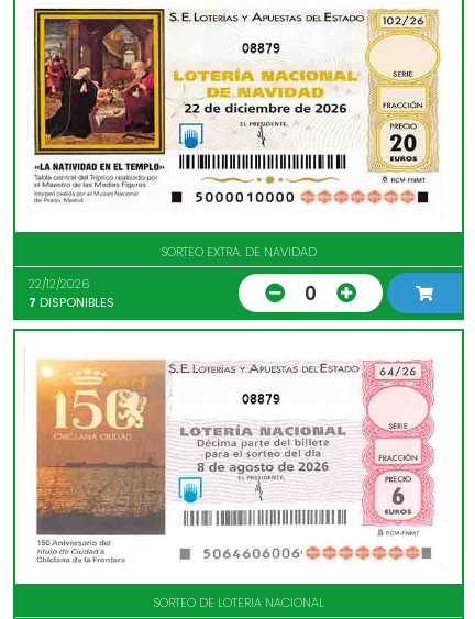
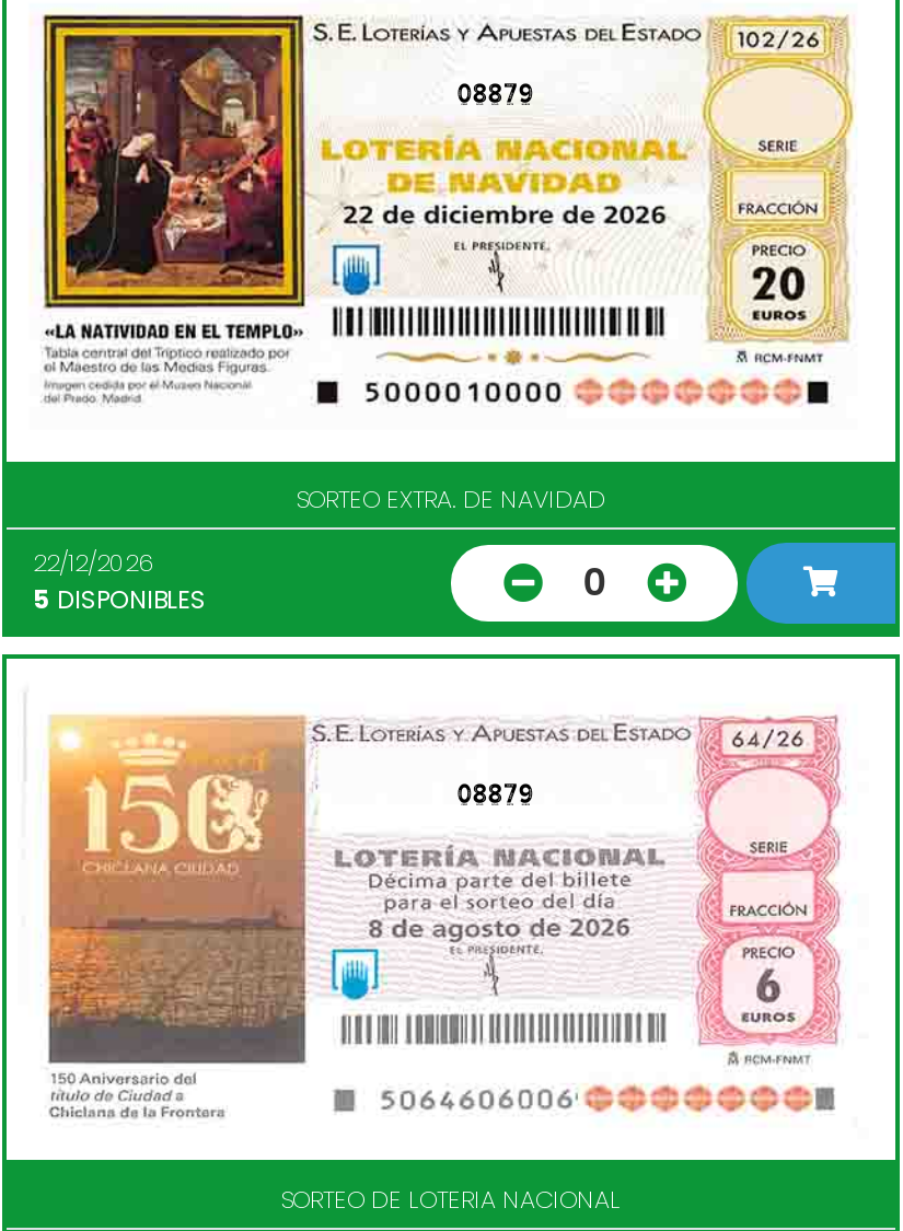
- 7 DISPONIBLES
+ 5 DISPONIBLES
